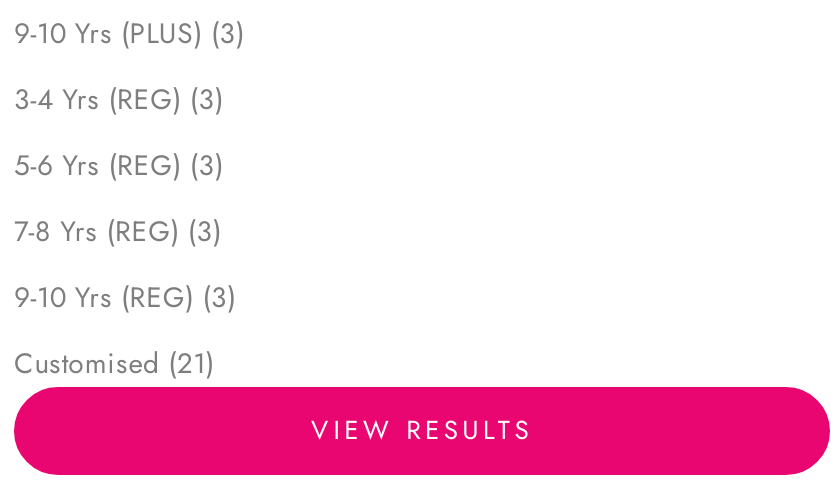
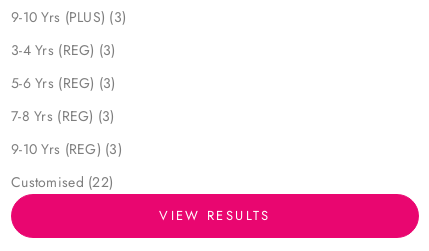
- Customised (21)
+ Customised (22)
